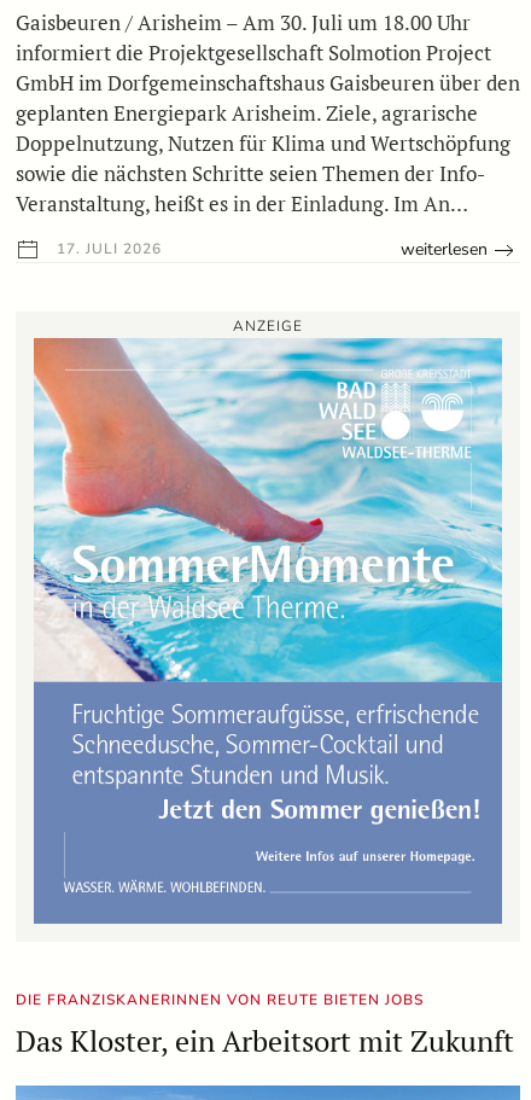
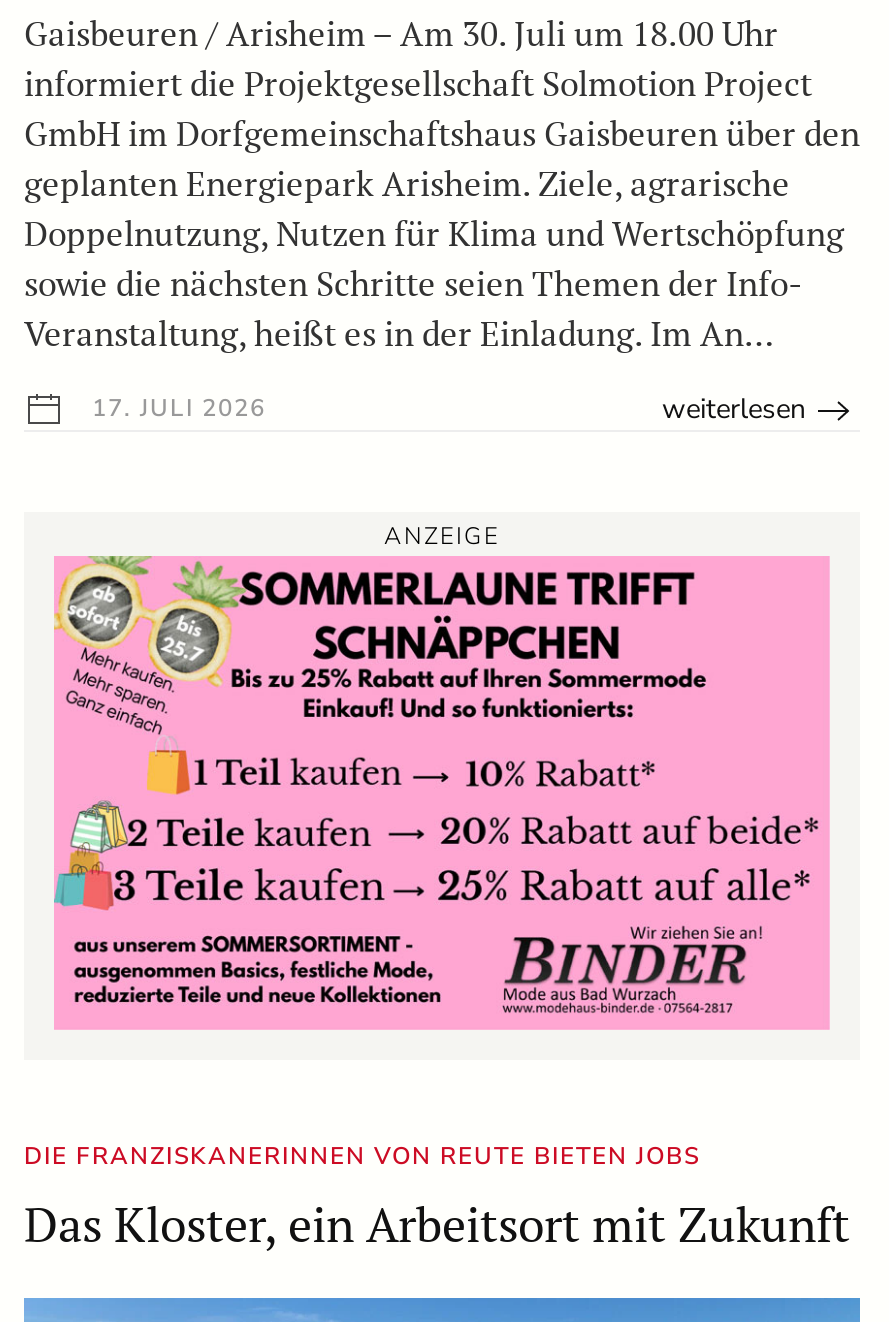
- [image]
+ [image]
